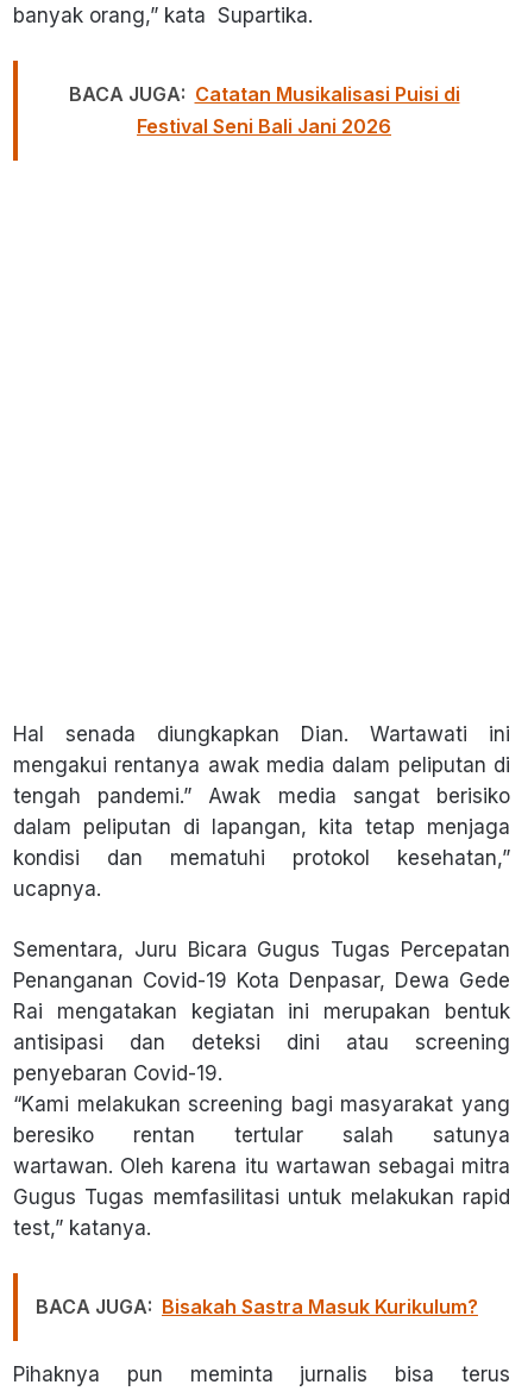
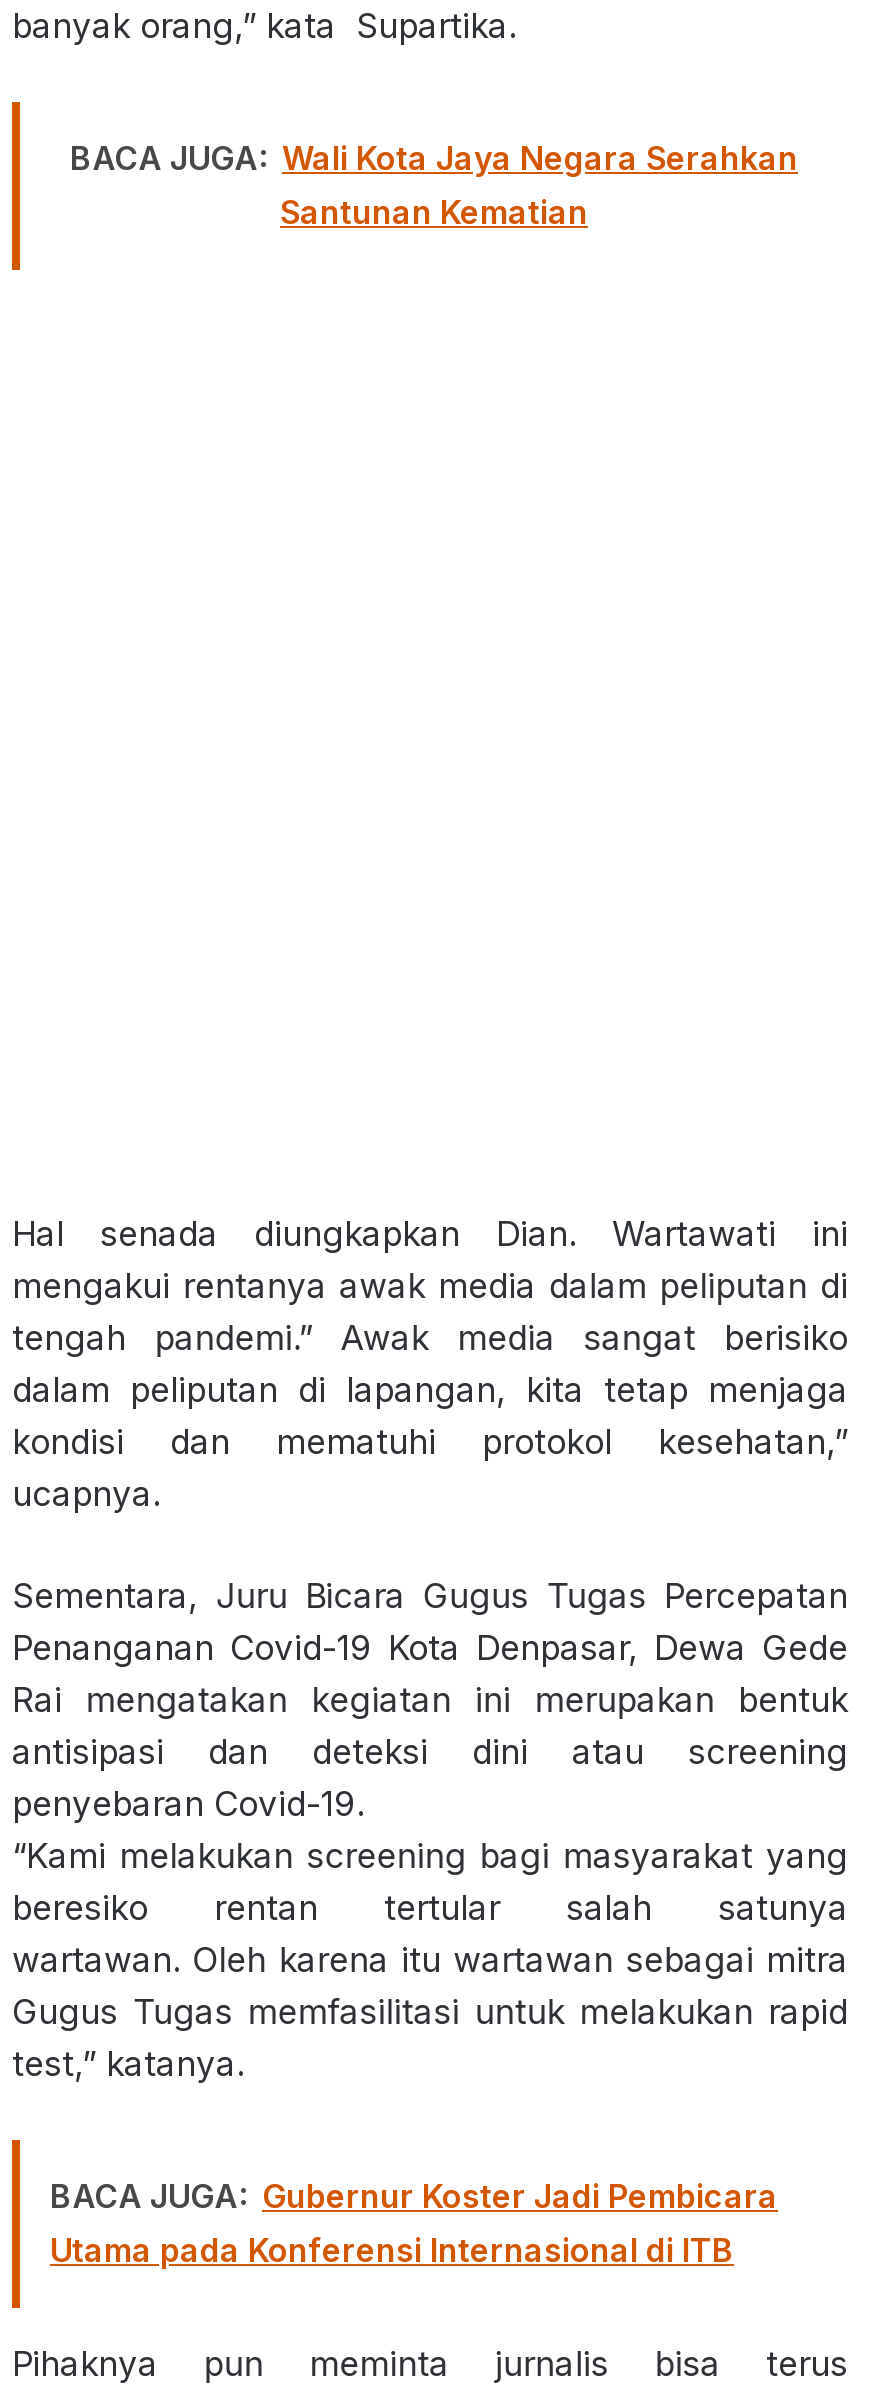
- BACA JUGA: Catatan Musikalisasi Puisi di
- Festival Seni Bali Jani 2026
+ BACA JUGA: Wali Kota Jaya Negara Serahkan
+ Santunan Kematian

- BACA JUGA: Bisakah Sastra Masuk Kurikulum?
+ BACA JUGA: Gubernur Koster Jadi Pembicara
+ Utama pada Konferensi Internasional di ITB
